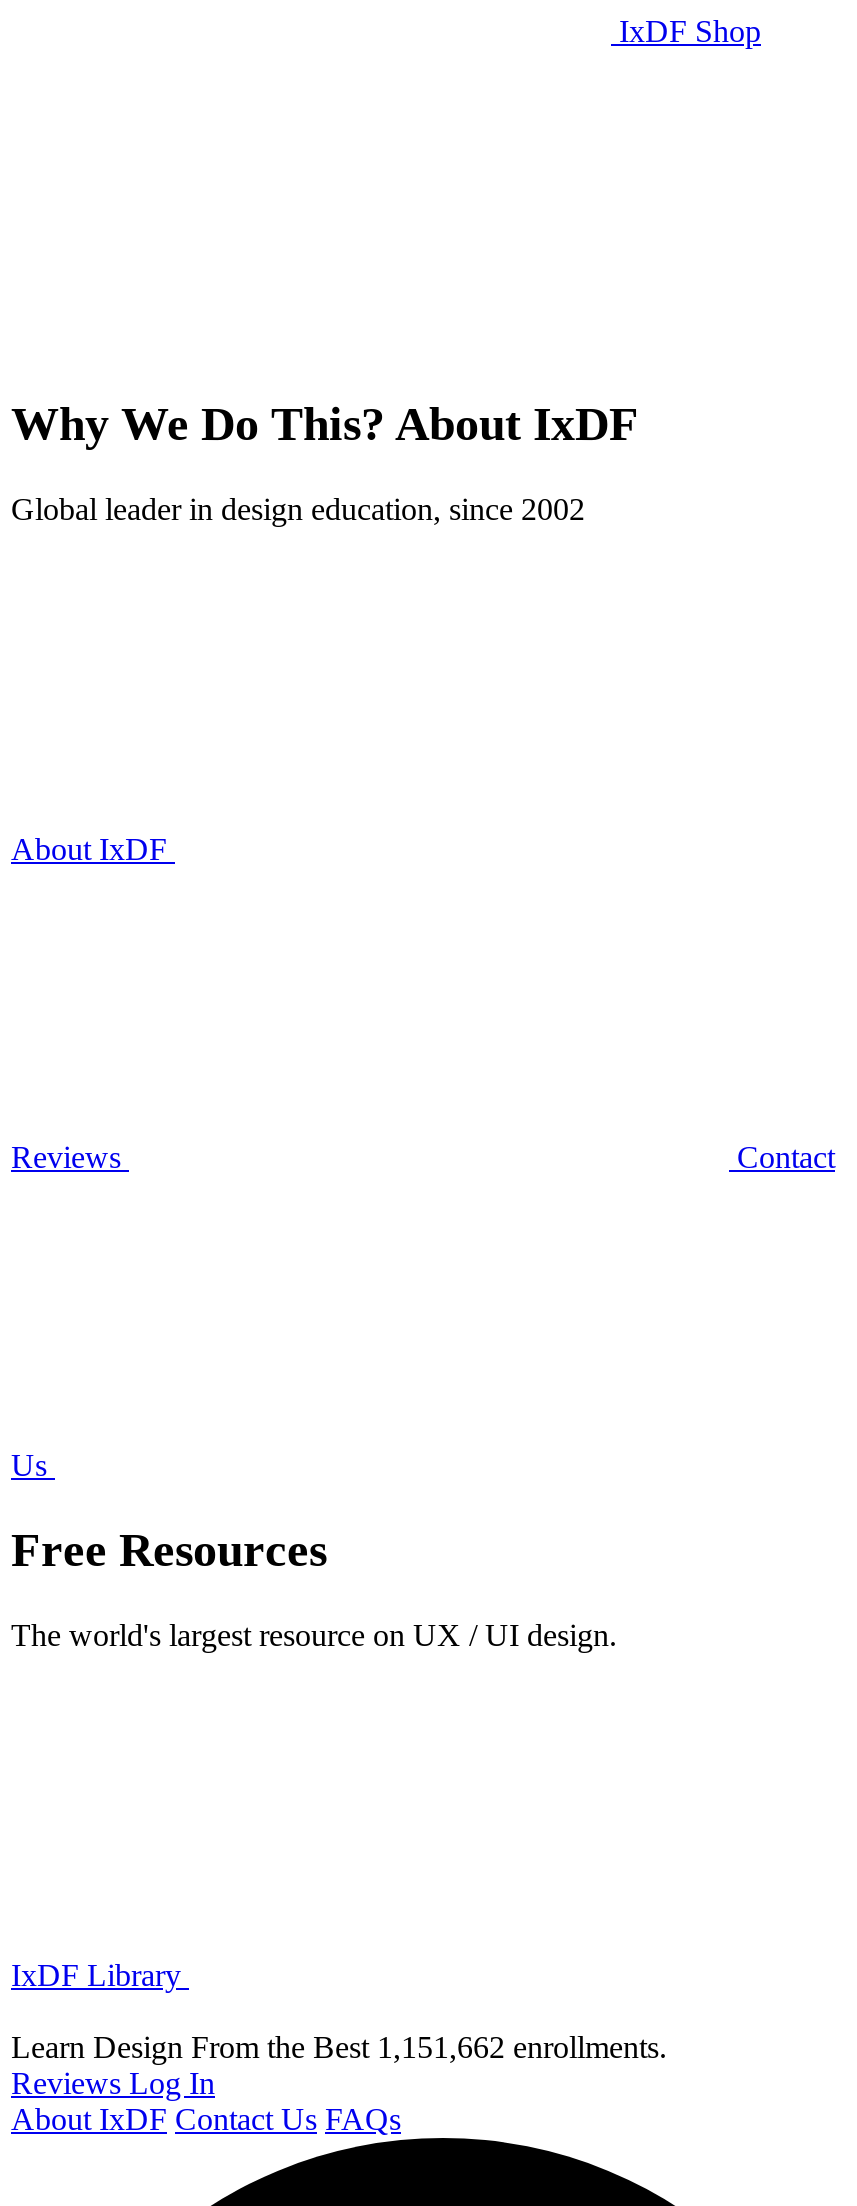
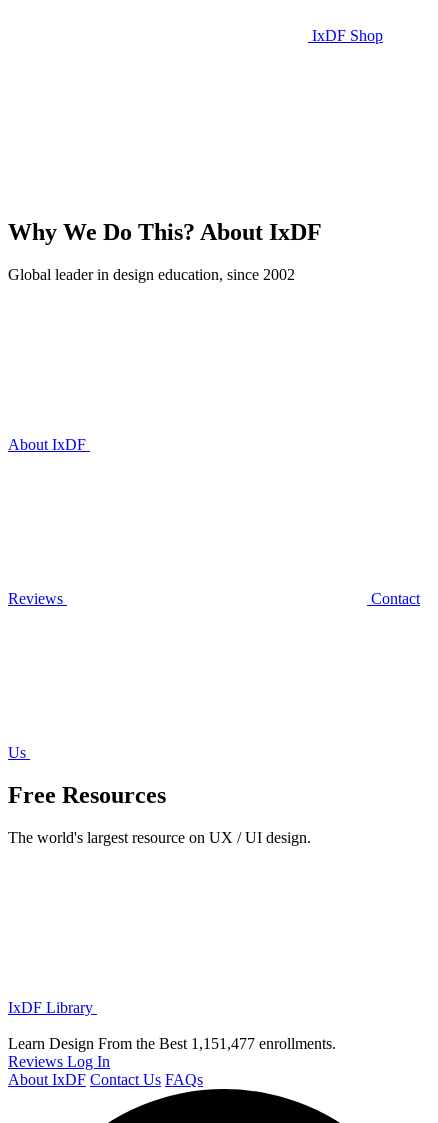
- Learn Design From the Best 1,151,662 enrollments.
+ Learn Design From the Best 1,151,477 enrollments.
